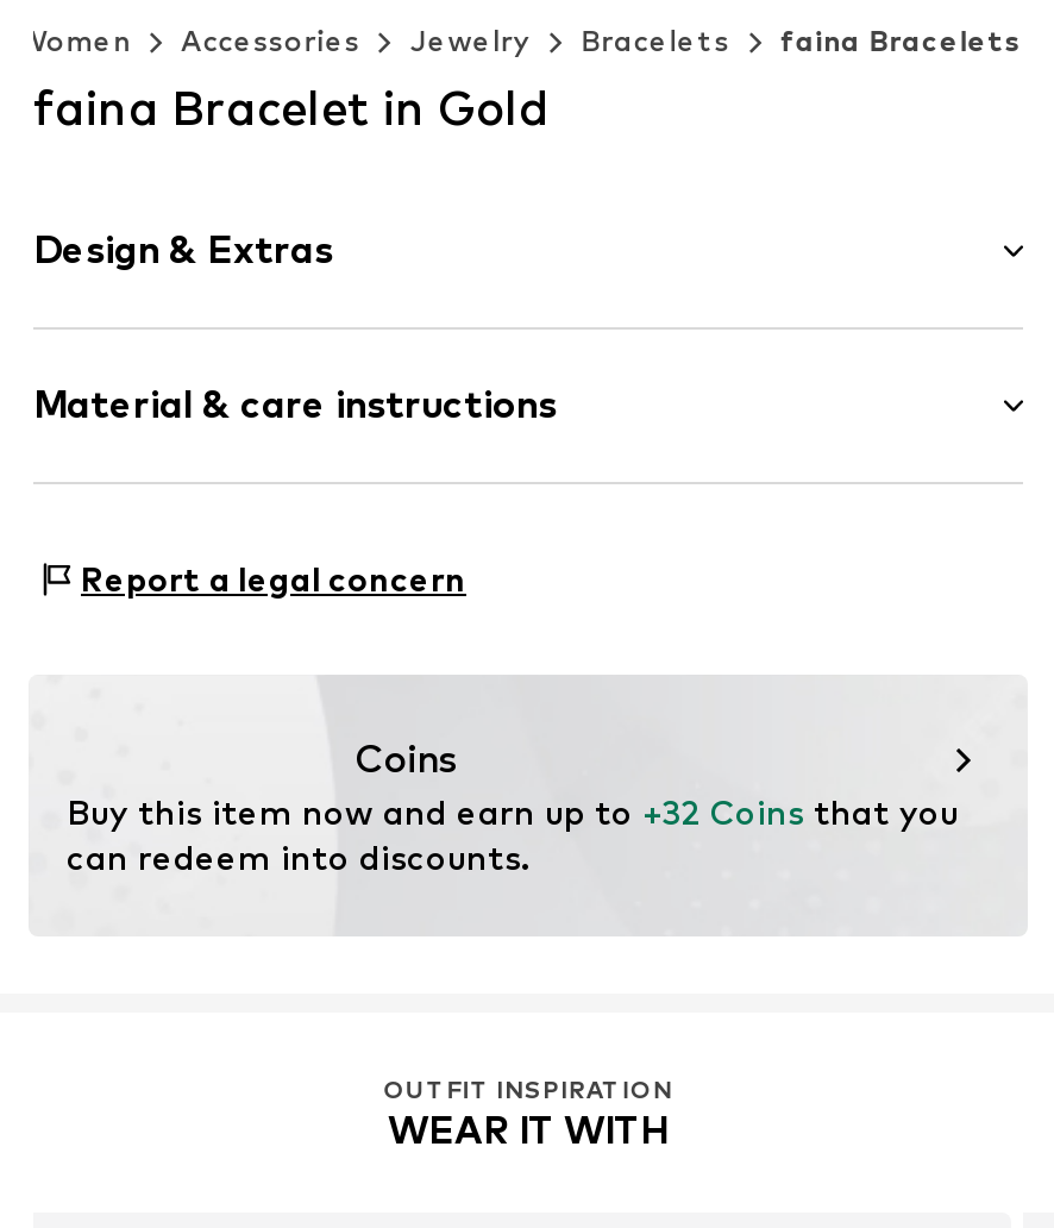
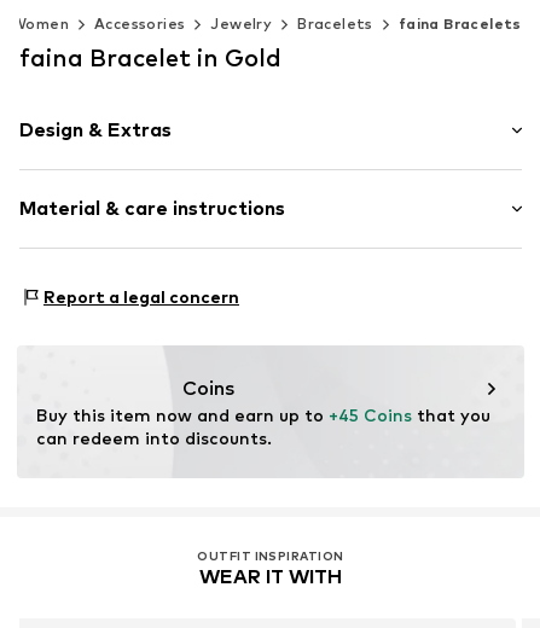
- Buy this item now and earn up to +32 Coins that you
+ Buy this item now and earn up to +45 Coins that you
